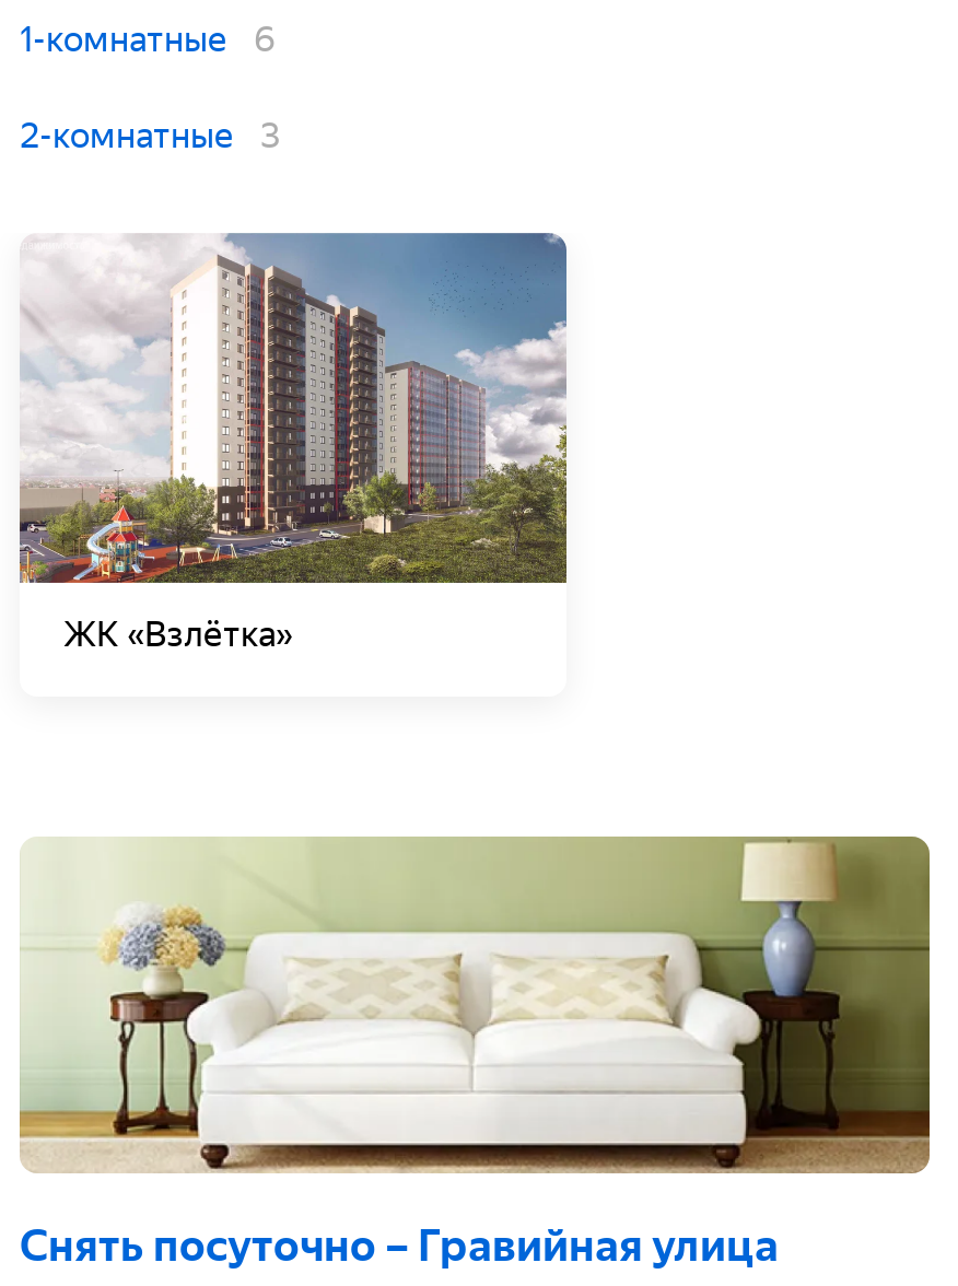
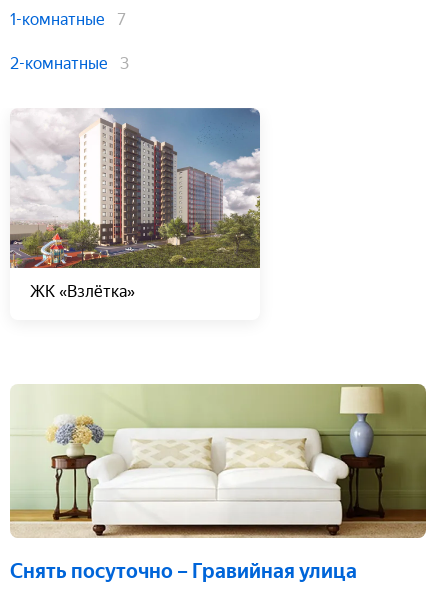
- 1-комнатные 6
+ 1-комнатные 7
